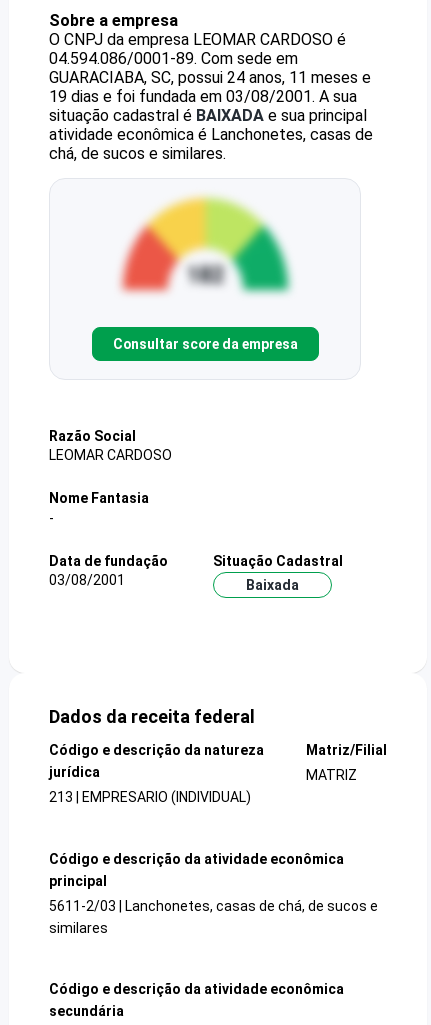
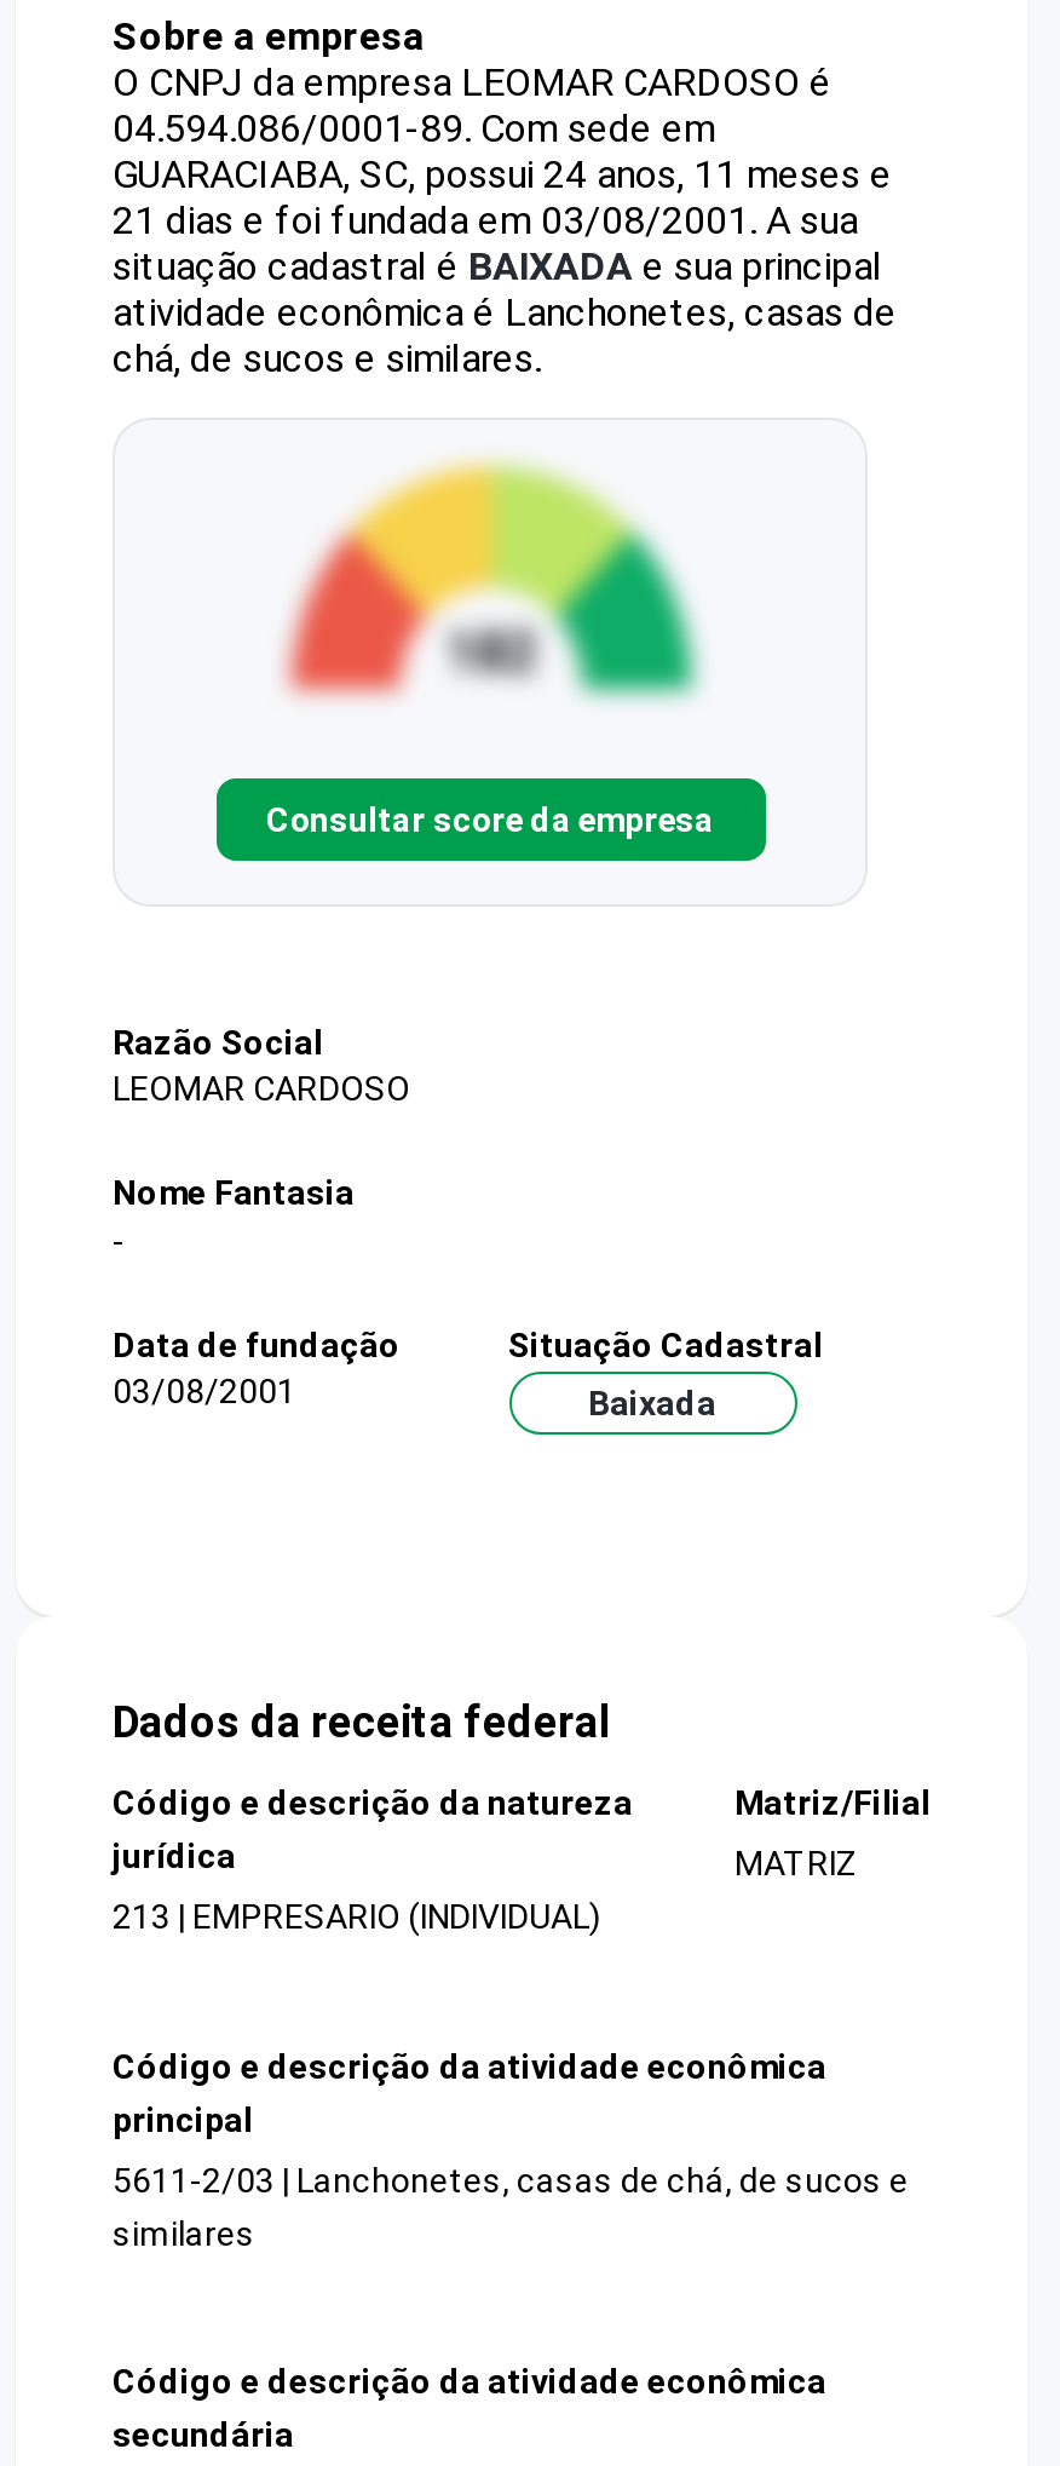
- 19 dias e foi fundada em 03/08/2001. A sua
+ 21 dias e foi fundada em 03/08/2001. A sua
